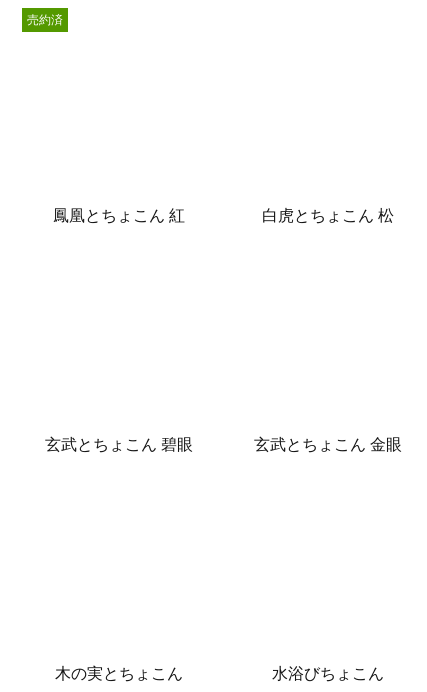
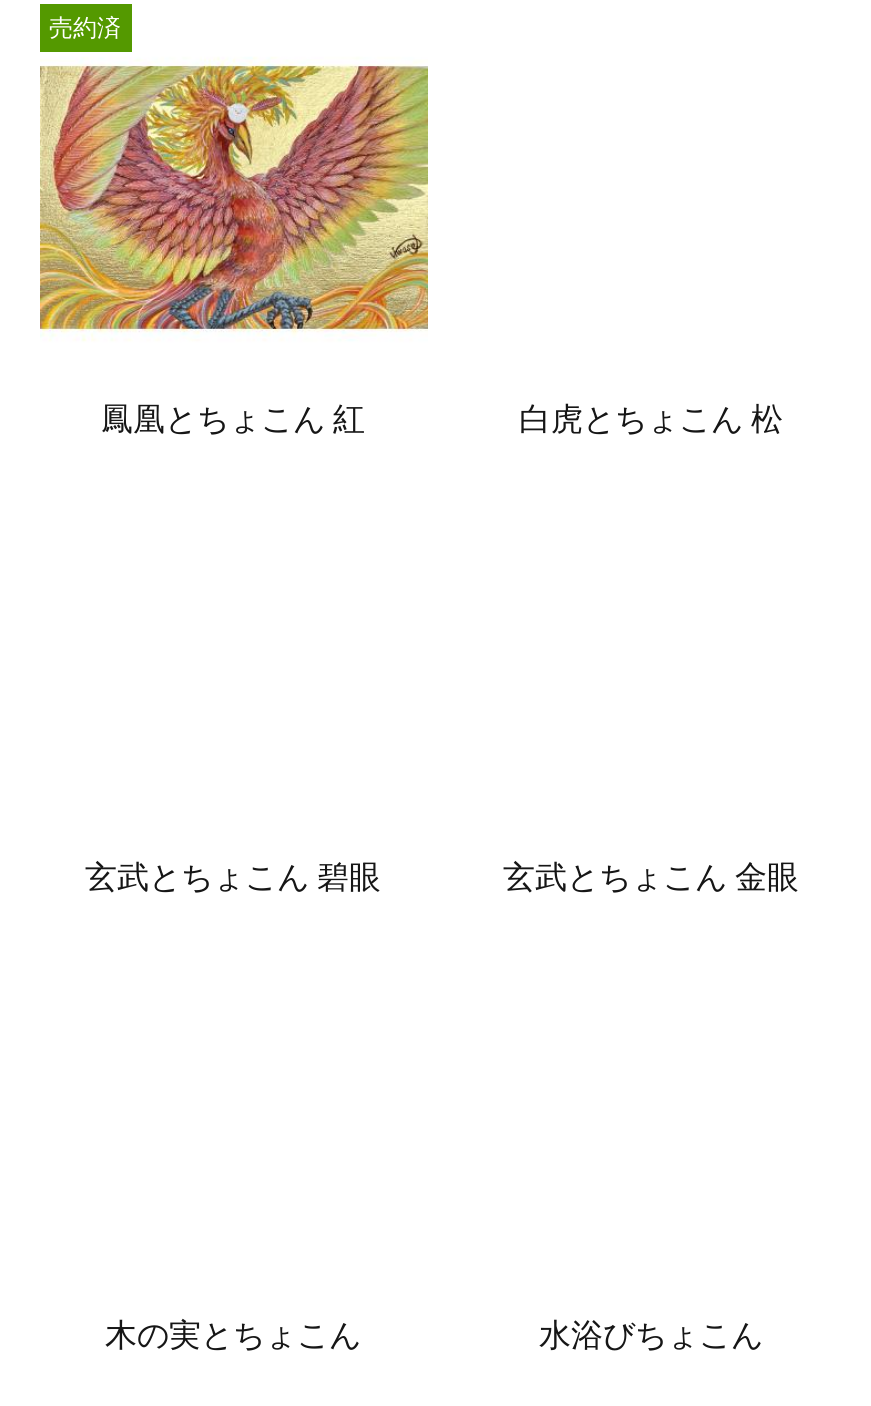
+ [image]
